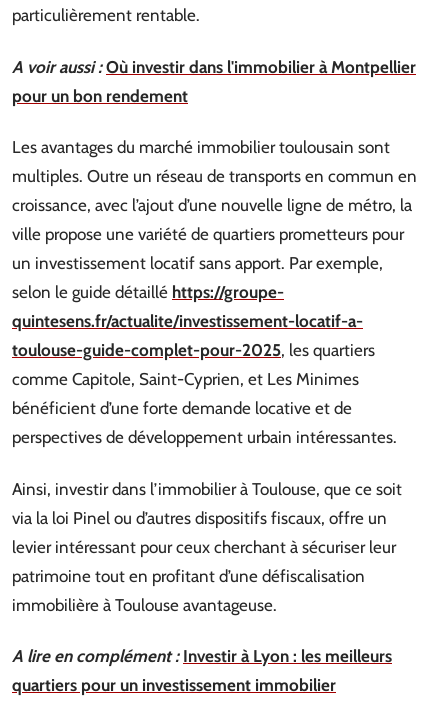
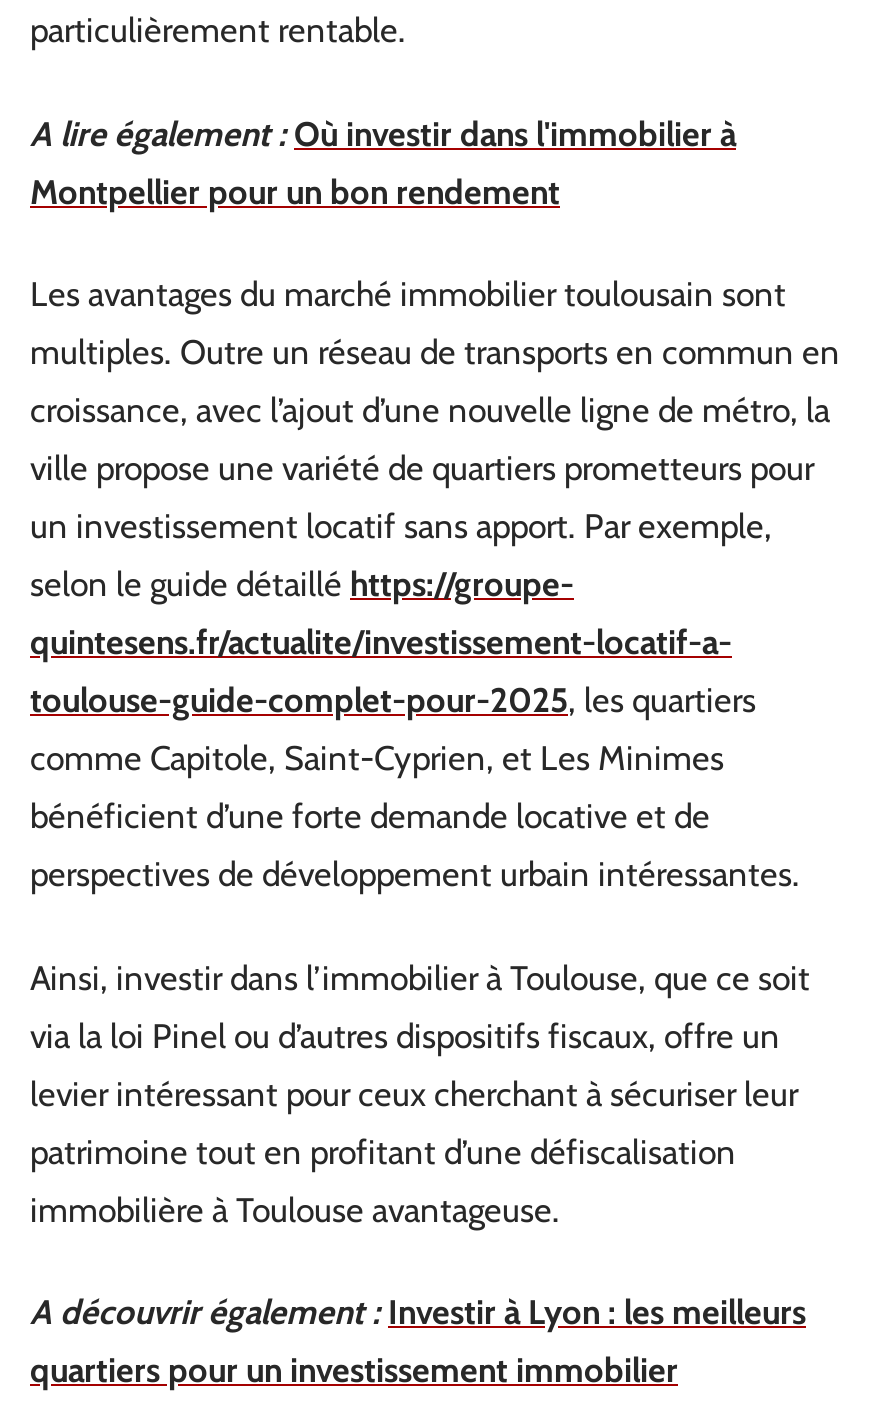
- A voir aussi : Où investir dans l'immobilier à Montpellier
- pour un bon rendement
+ A lire également : Où investir dans l'immobilier à
+ Montpellier pour un bon rendement

- A lire en complément : Investir à Lyon : les meilleurs
+ A découvrir également : Investir à Lyon : les meilleurs
